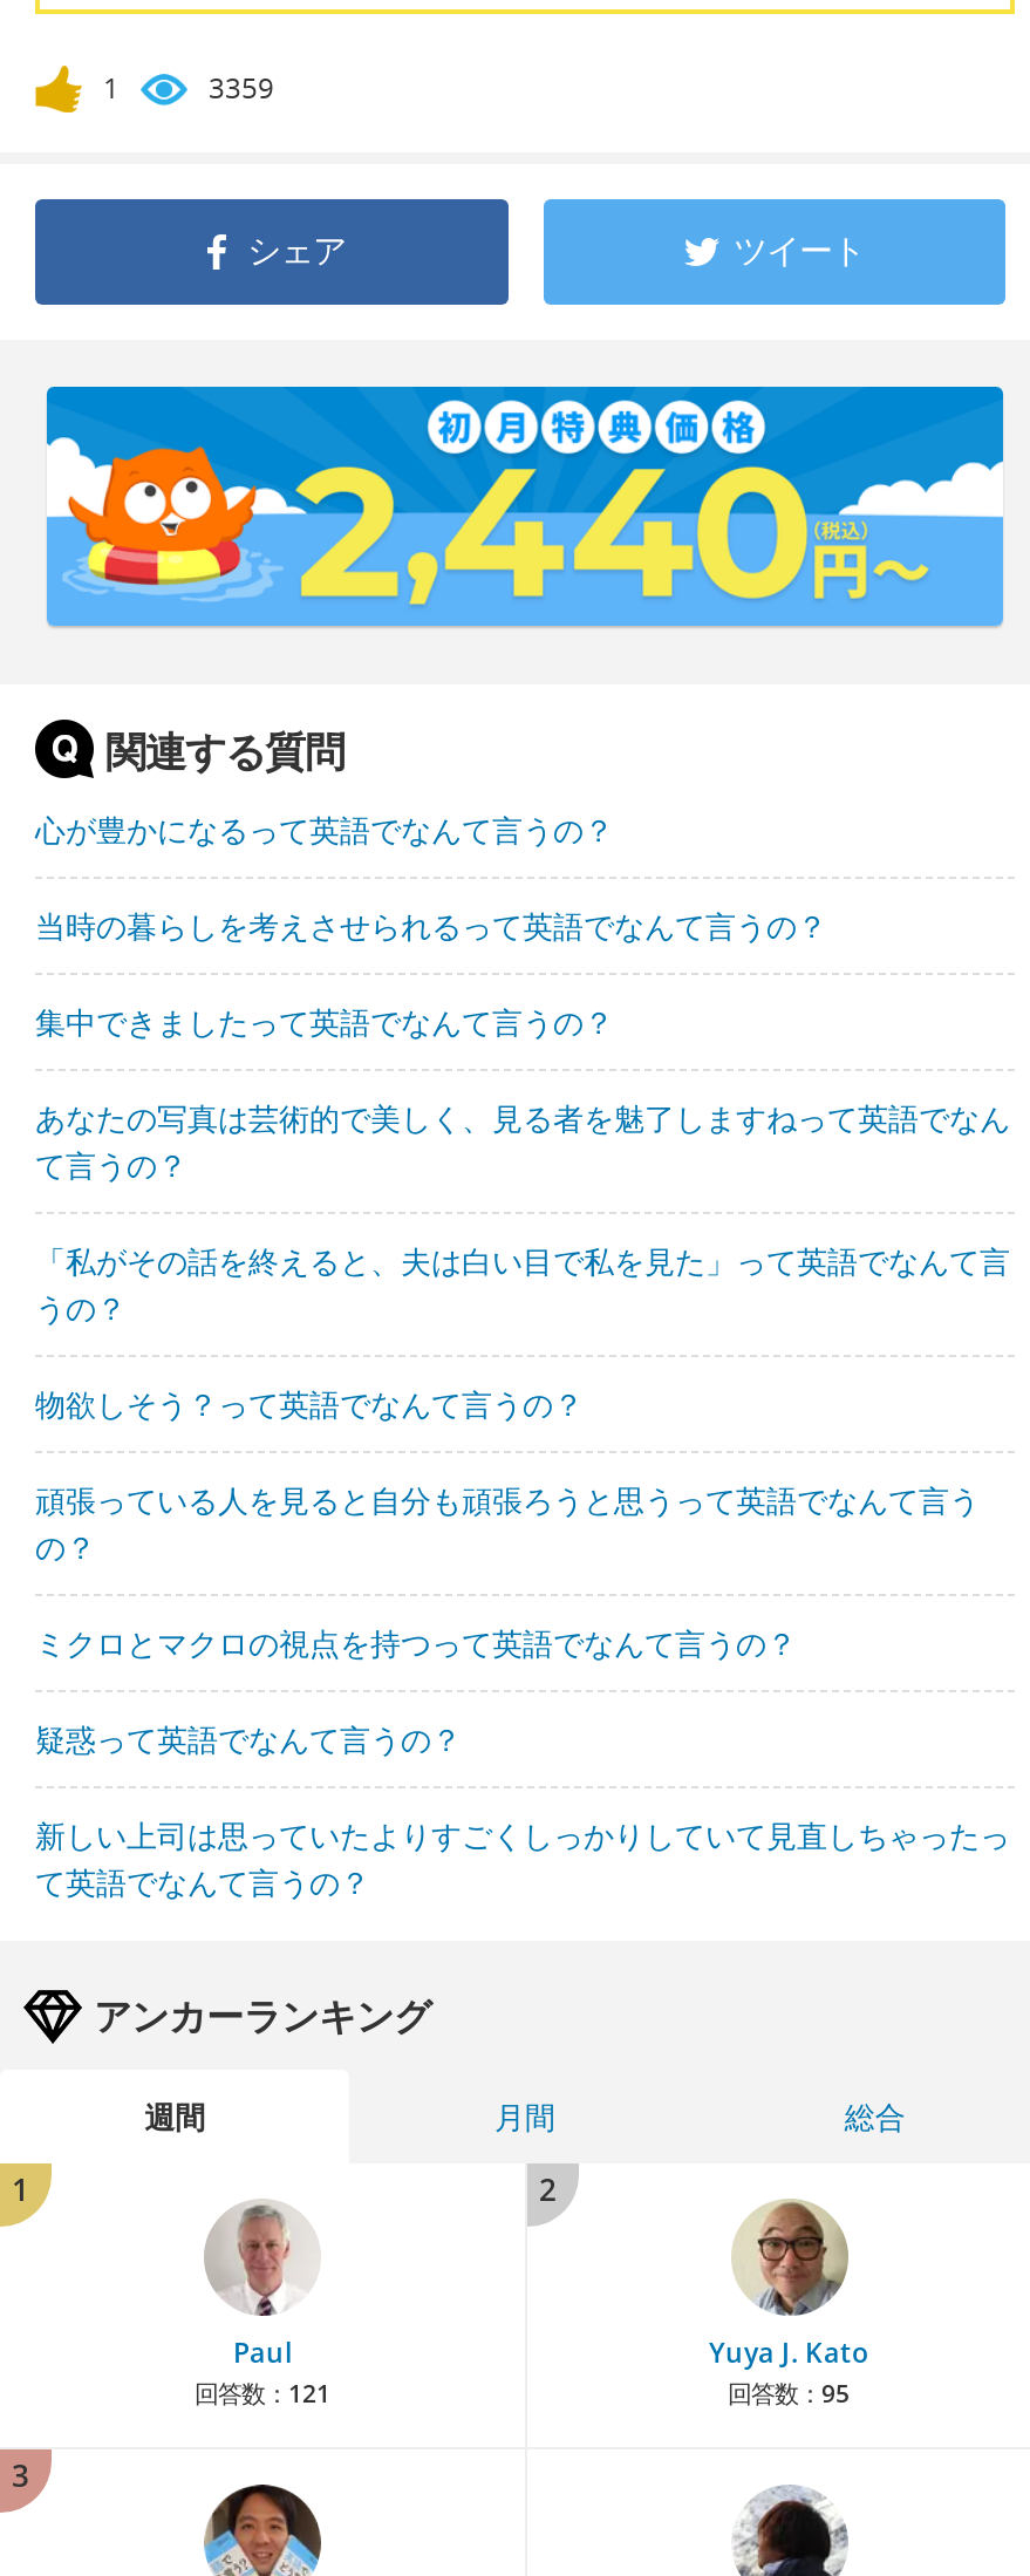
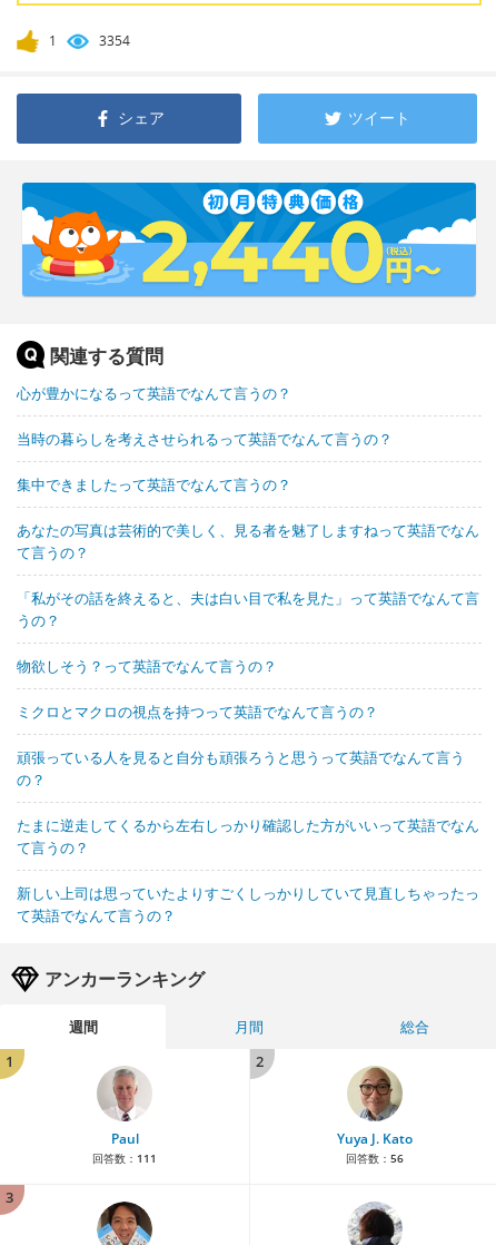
- 3359
+ 3354

moved down: 頑張っている人を見ると自分も頑張ろうと思うって英語でなんて言う | の？

moved up: ミクロとマクロの視点を持つって英語でなんて言うの？

- 疑惑って英語でなんて言うの？
+ たまに逆走してくるから左右しっかり確認した方がいいって英語でなん
+ て言うの？

- 回答数：121
+ 回答数：111

- 回答数：95
+ 回答数：56
